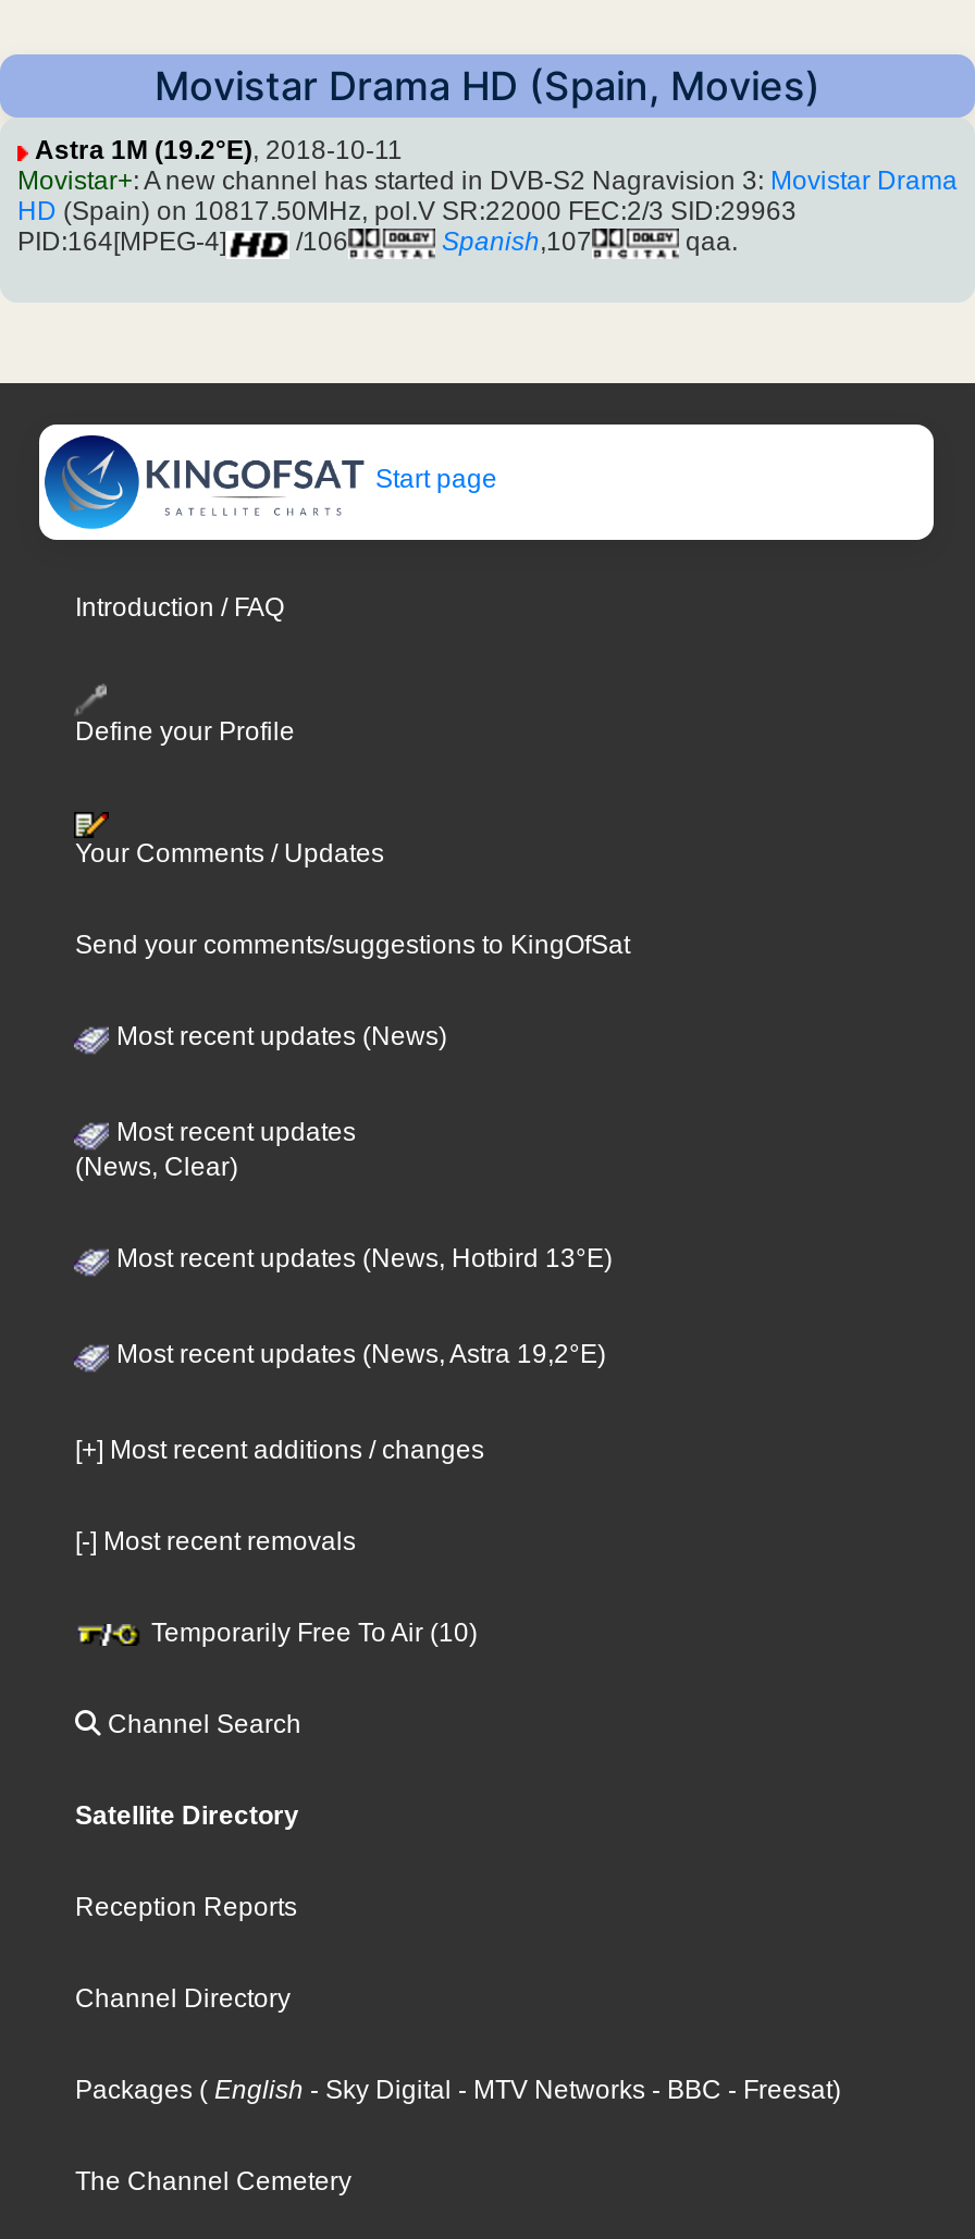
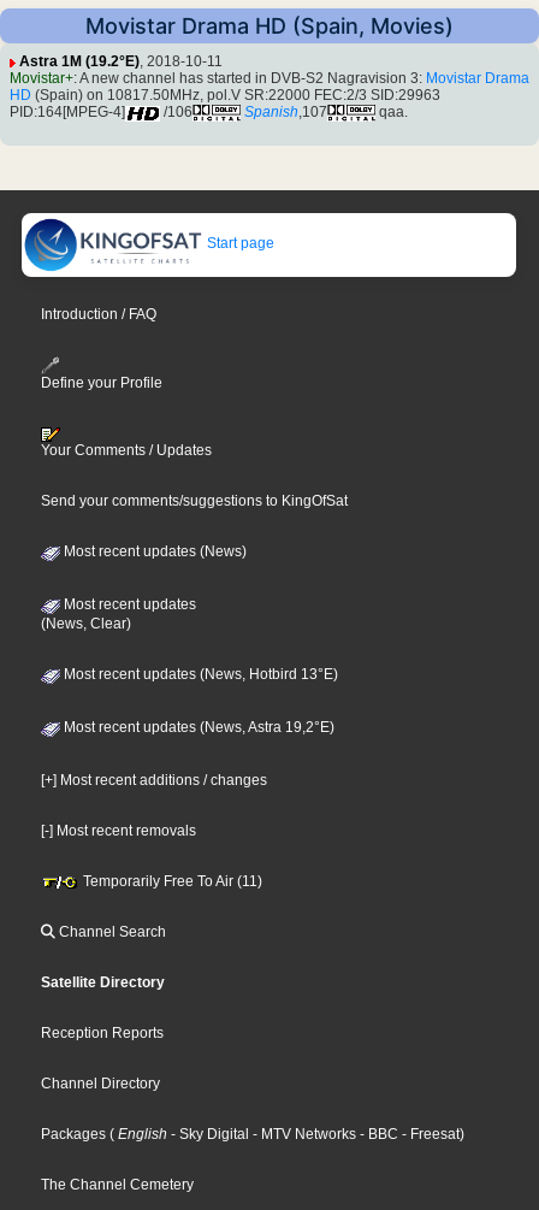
- Temporarily Free To Air (10)
+ Temporarily Free To Air (11)
